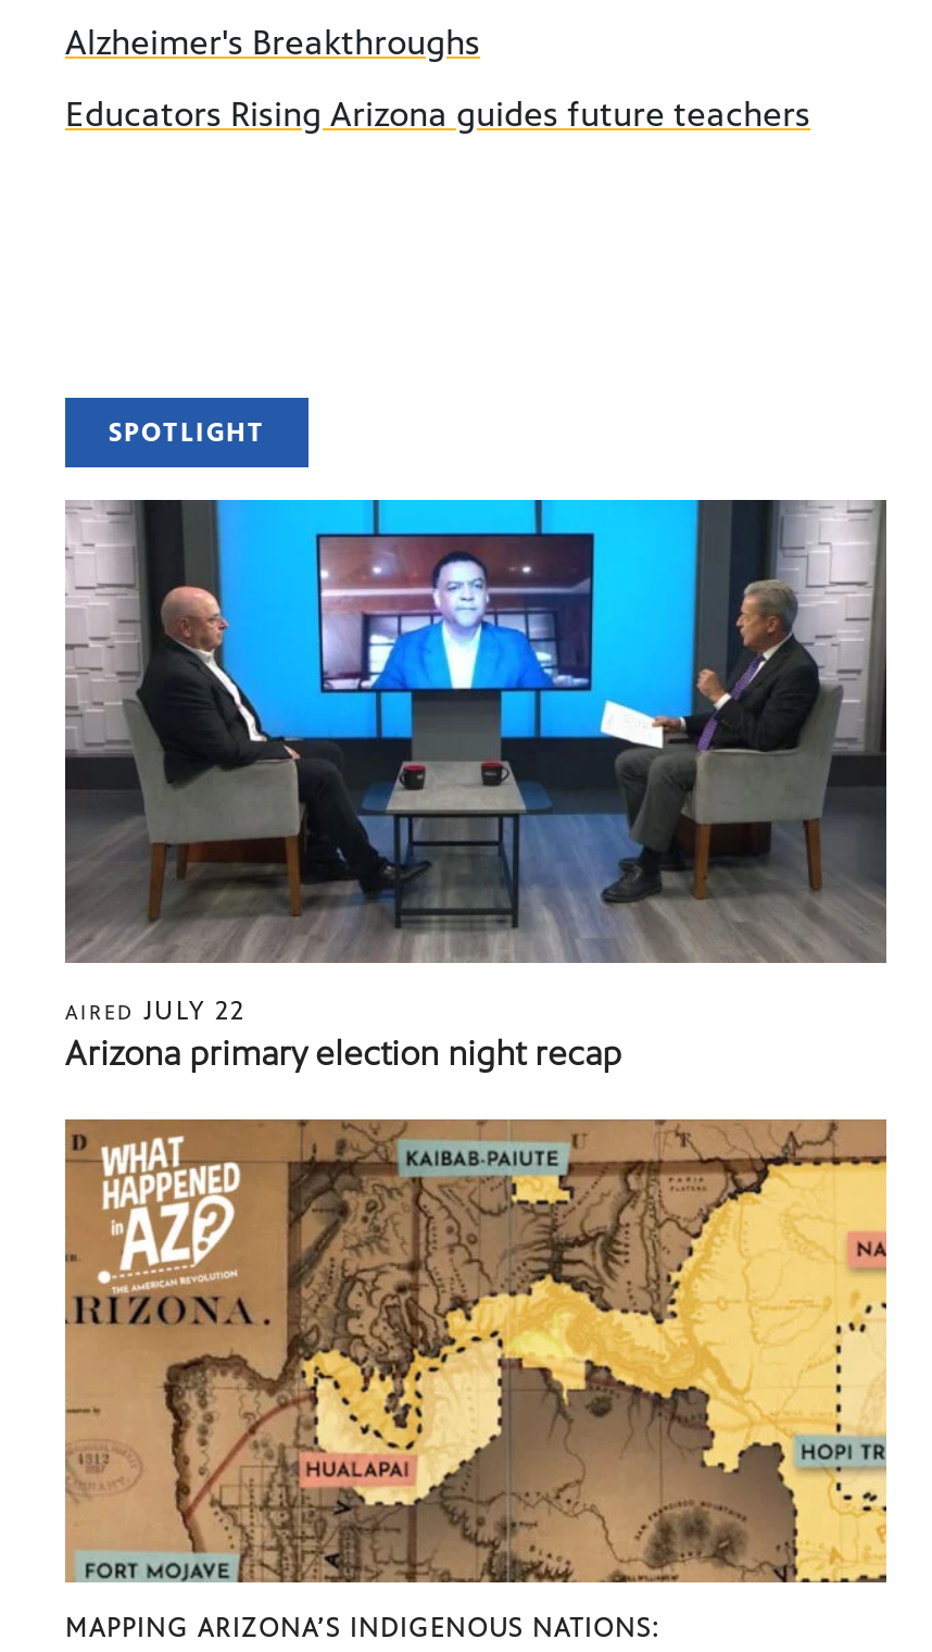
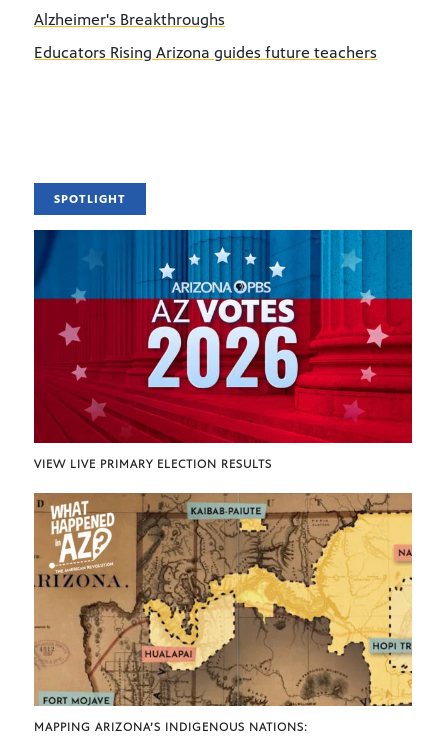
- [image]
- AIRED JULY 22
- Arizona primary election night recap
+ [image]
+ VIEW LIVE PRIMARY ELECTION RESULTS
